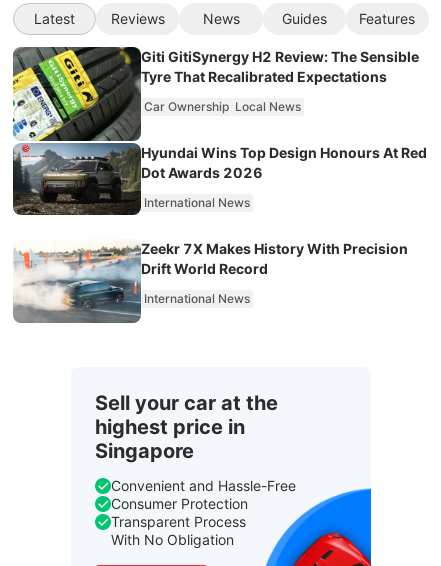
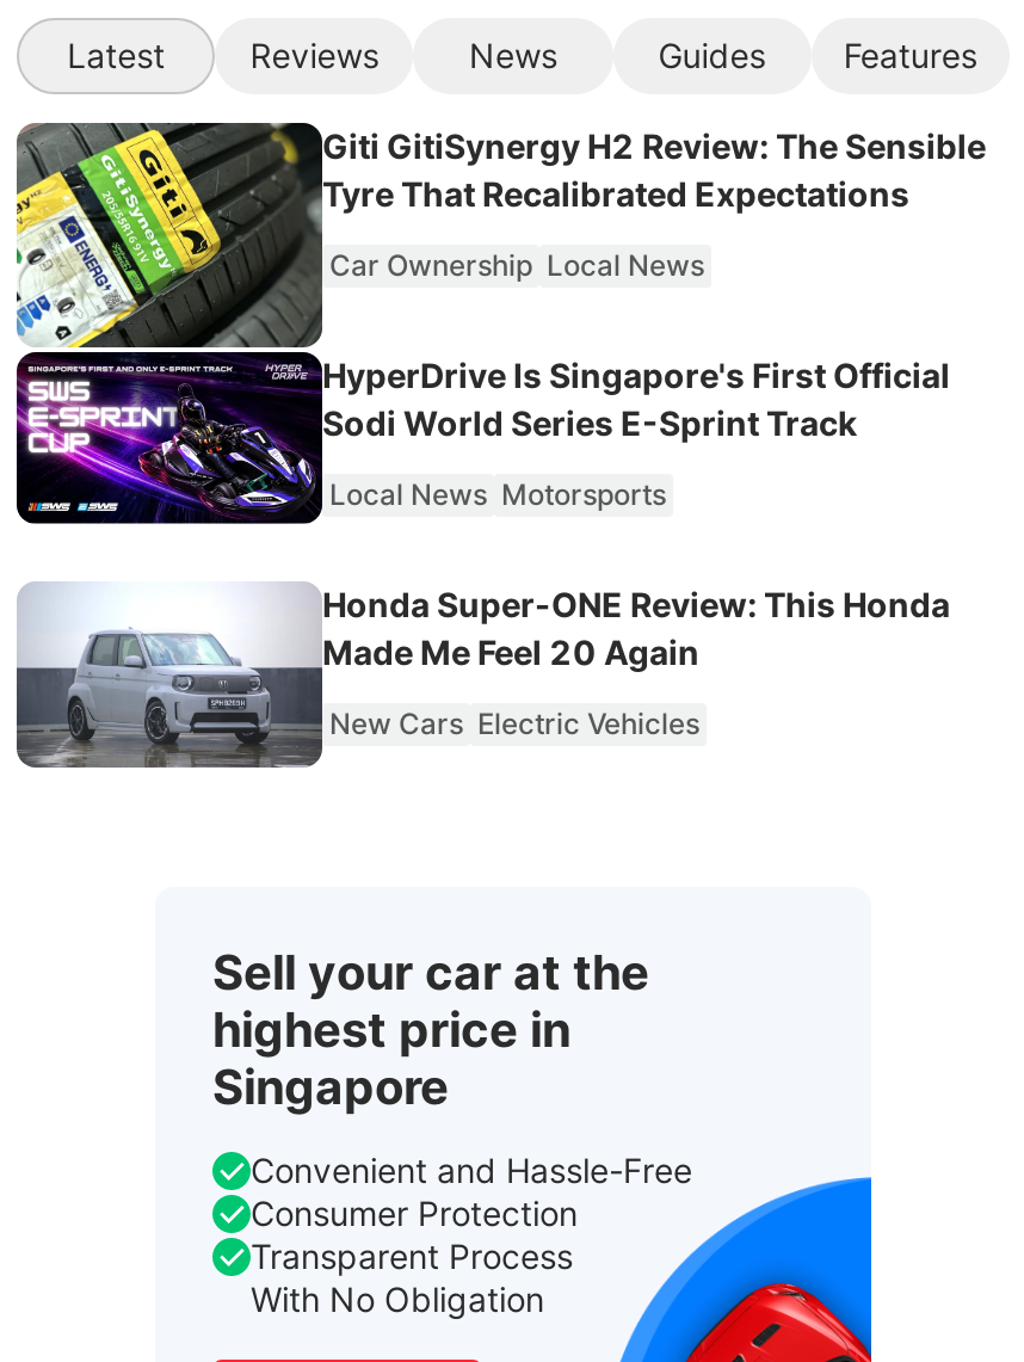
- [image]
- Hyundai Wins Top Design Honours At Red
- Dot Awards 2026
+ [image]
+ HyperDrive Is Singapore's First Official
+ Sodi World Series E-Sprint Track

- International News
+ Local News Motorsports

- [image]
- Zeekr 7X Makes History With Precision
- Drift World Record
+ [image]
+ Honda Super-ONE Review: This Honda
+ Made Me Feel 20 Again

- International News
+ New Cars Electric Vehicles
